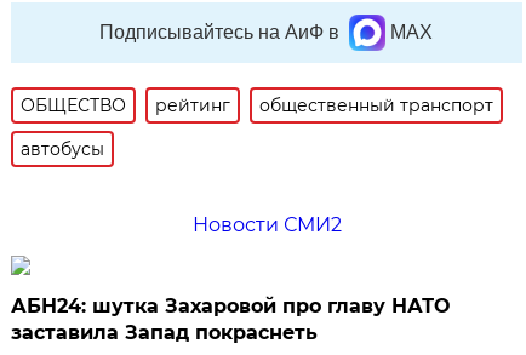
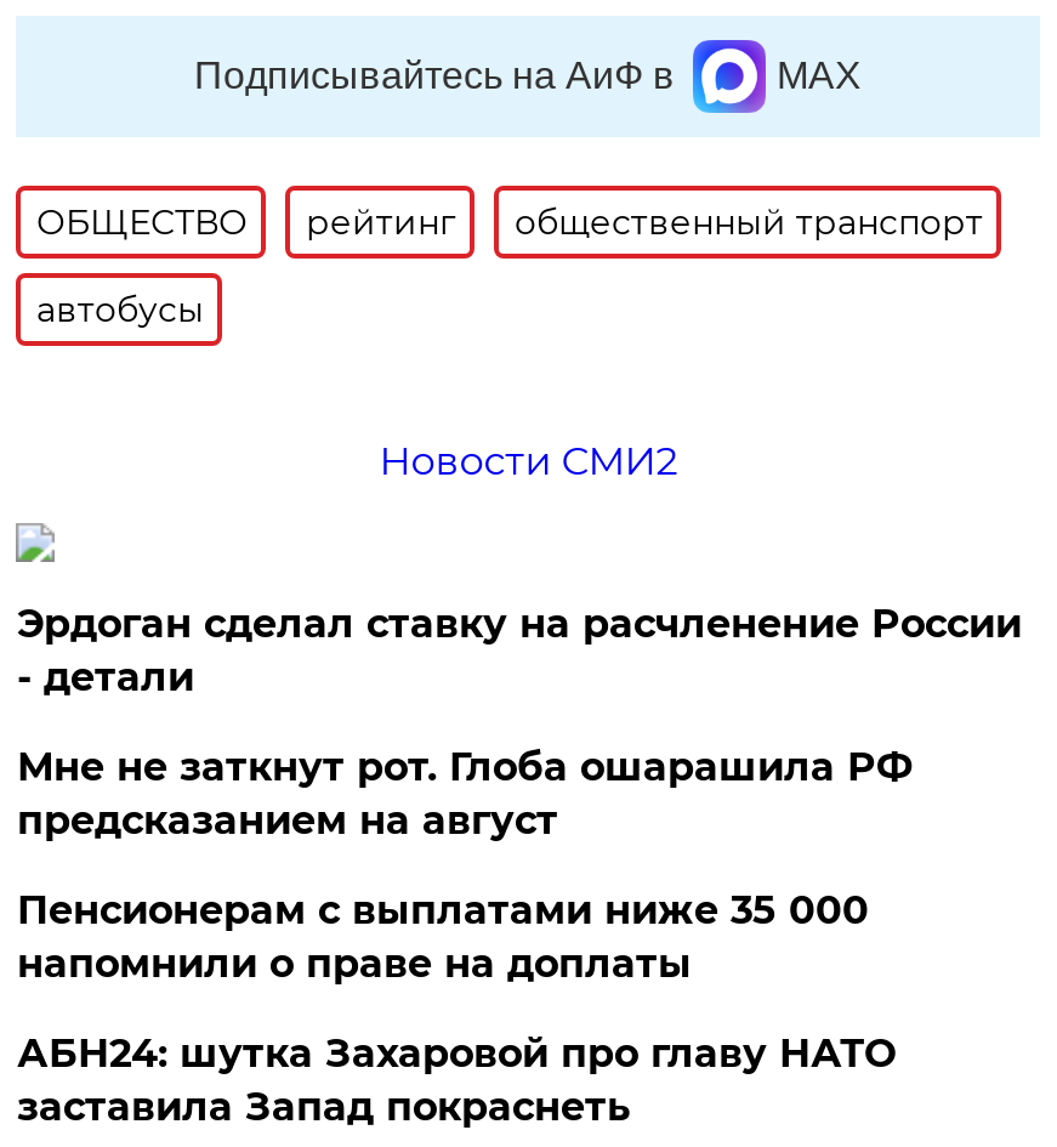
+ Эрдоган сделал ставку на расчленение России
+ - детали
+ Мне не заткнут рот. Глоба ошарашила РФ
+ предсказанием на август
+ Пенсионерам с выплатами ниже 35 000
+ напомнили о праве на доплаты
